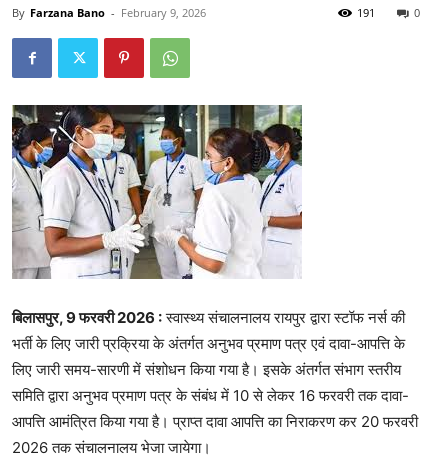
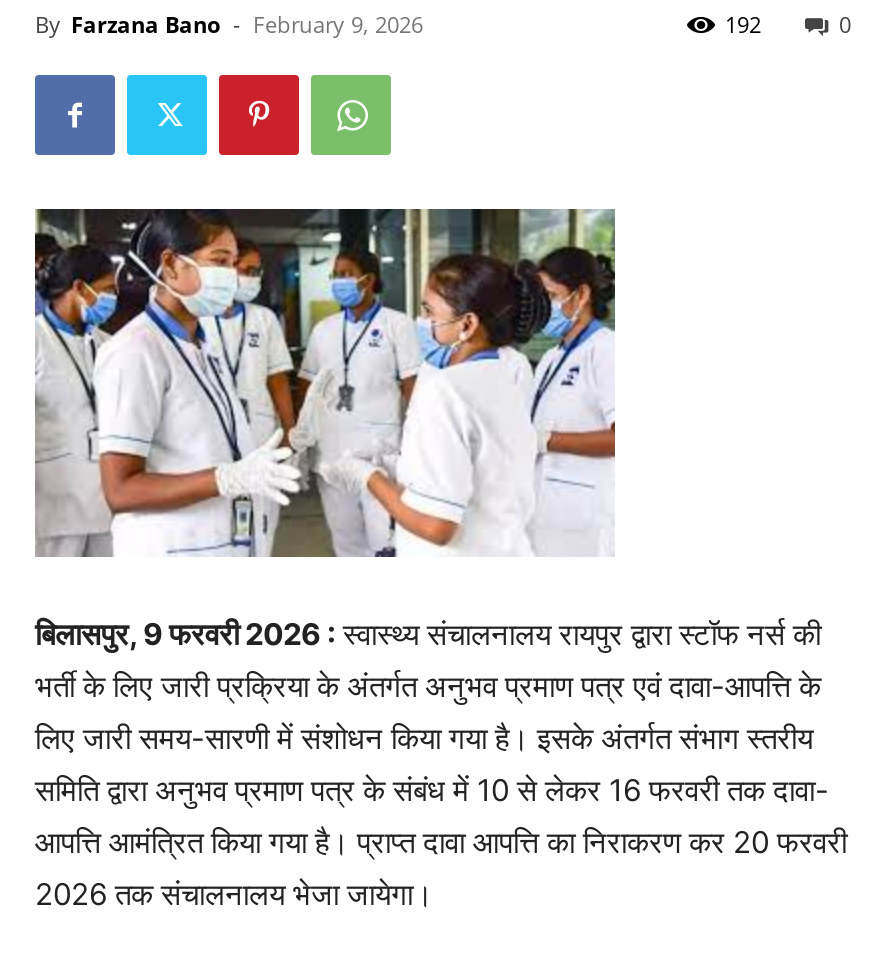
- 191
+ 192
